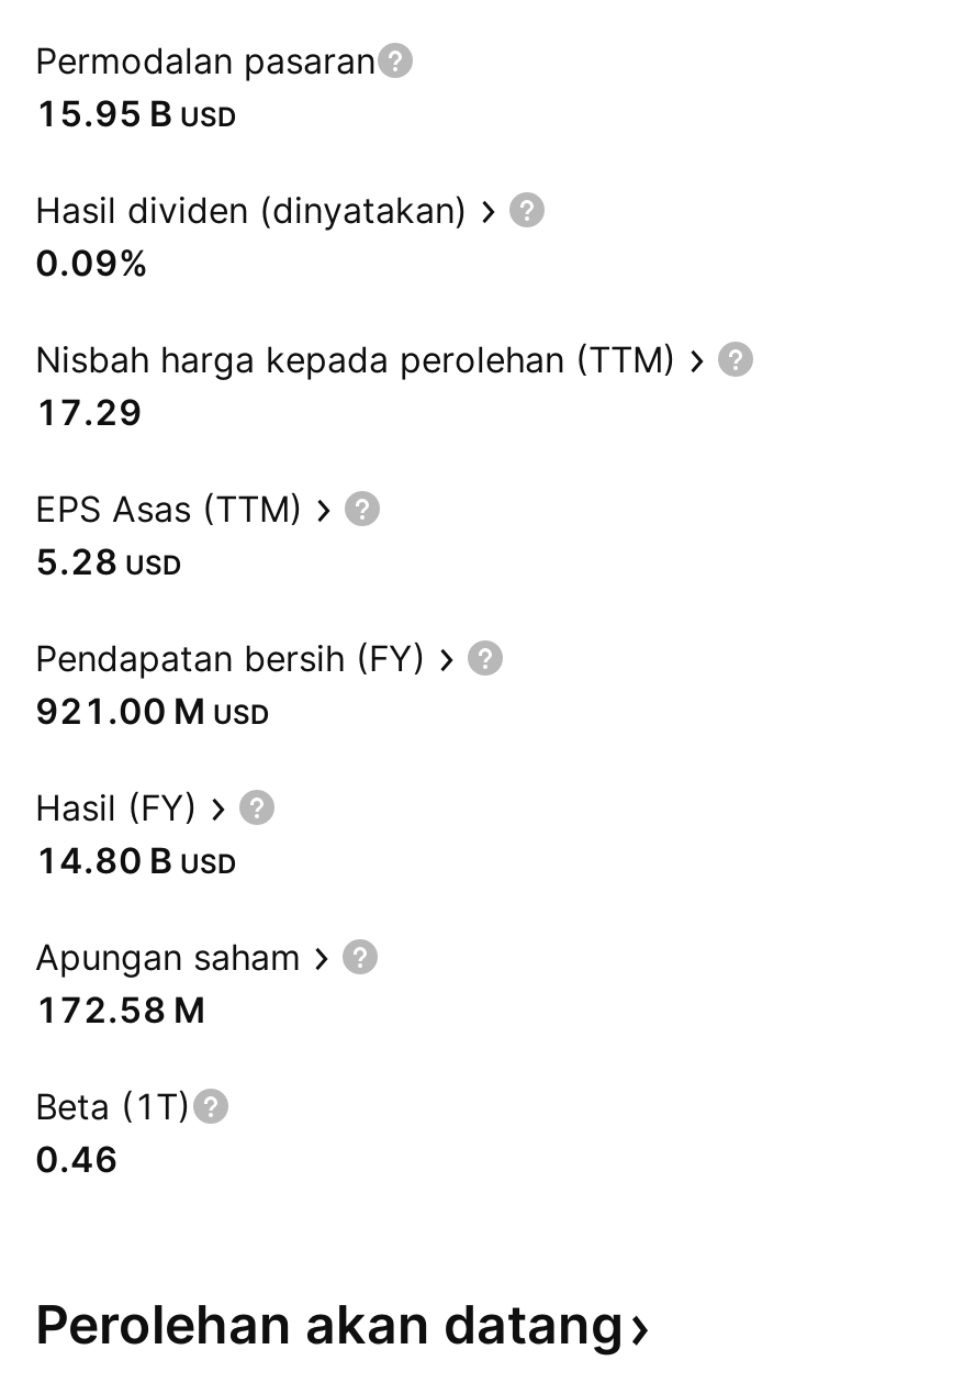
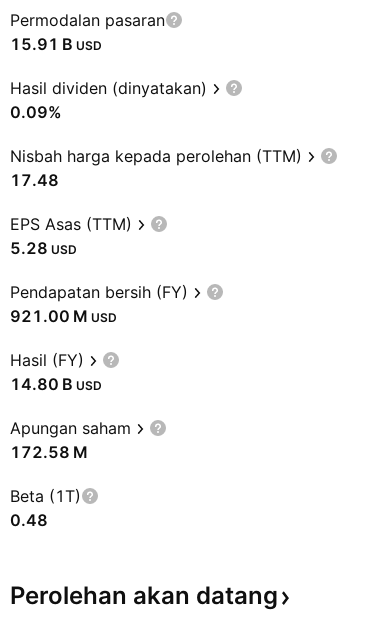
- 15.95 B USD
+ 15.91 B USD

- 17.29
+ 17.48

- 0.46
+ 0.48
